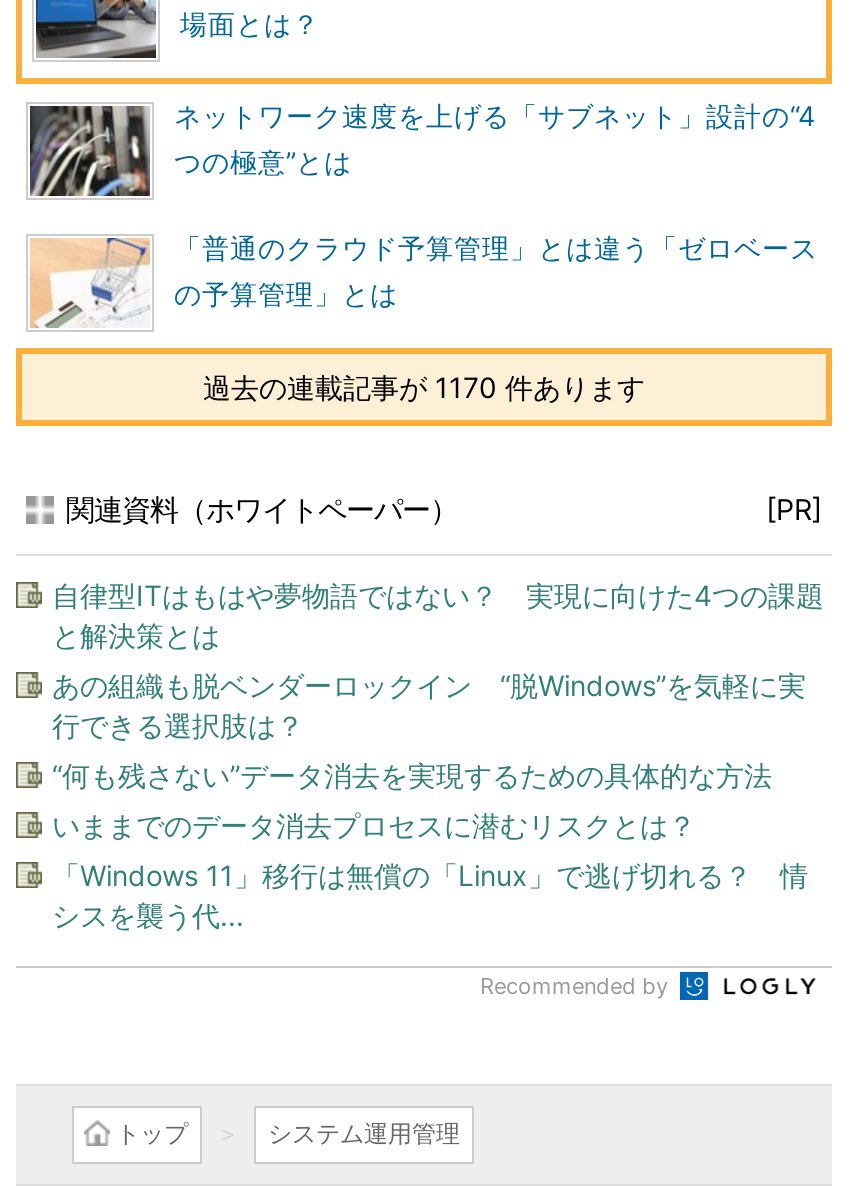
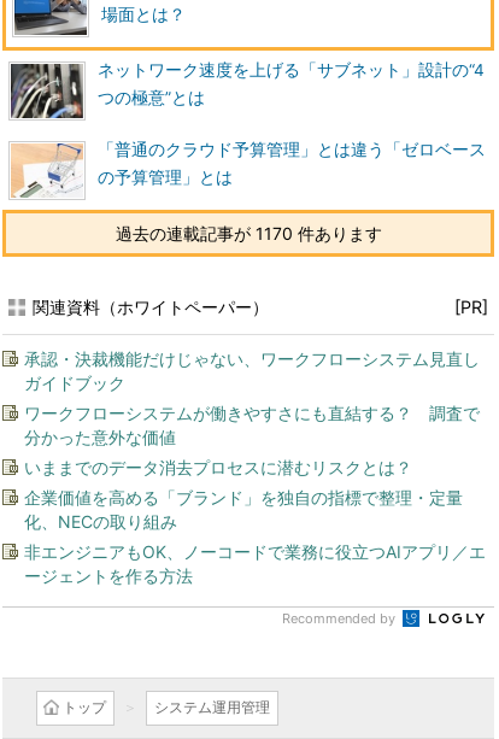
- 自律型ITはもはや夢物語ではない？ 実現に向けた4つの課題
- と解決策とは
- あの組織も脱ベンダーロックイン “脱Windows”を気軽に実
- 行できる選択肢は？
- “何も残さない”データ消去を実現するための具体的な方法
+ 承認・決裁機能だけじゃない、ワークフローシステム見直し
+ ガイドブック
+ ワークフローシステムが働きやすさにも直結する？ 調査で
+ 分かった意外な価値

moved up: いままでのデータ消去プロセスに潜むリスクとは？

- 「Windows 11」移行は無償の「Linux」で逃げ切れる？ 情
- シスを襲う代...
+ 企業価値を高める「ブランド」を独自の指標で整理・定量
+ 化、NECの取り組み
+ 非エンジニアもOK、ノーコードで業務に役立つAIアプリ／エ
+ ージェントを作る方法
